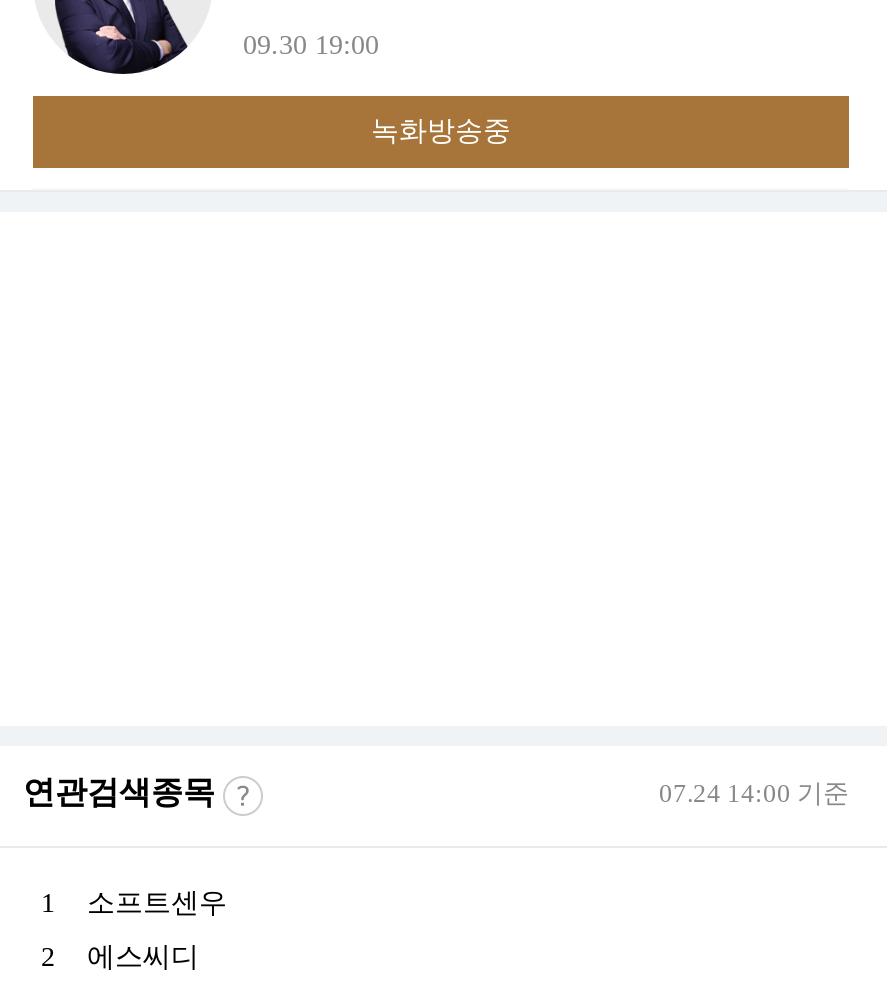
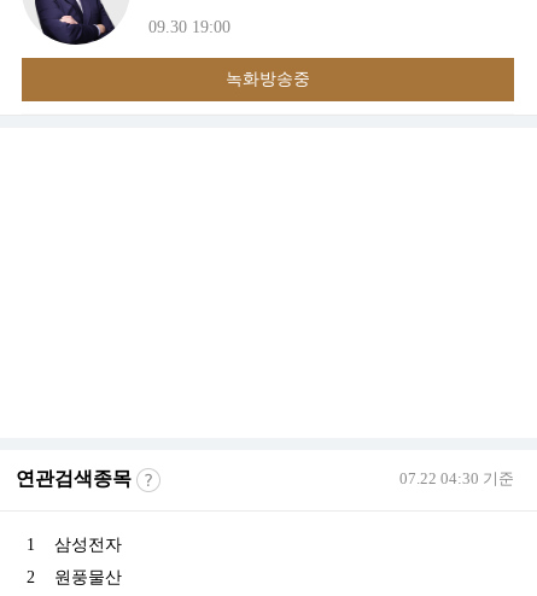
- 07.24 14:00 기준
+ 07.22 04:30 기준

- 소프트센우
+ 삼성전자

- 에스씨디
+ 원풍물산
